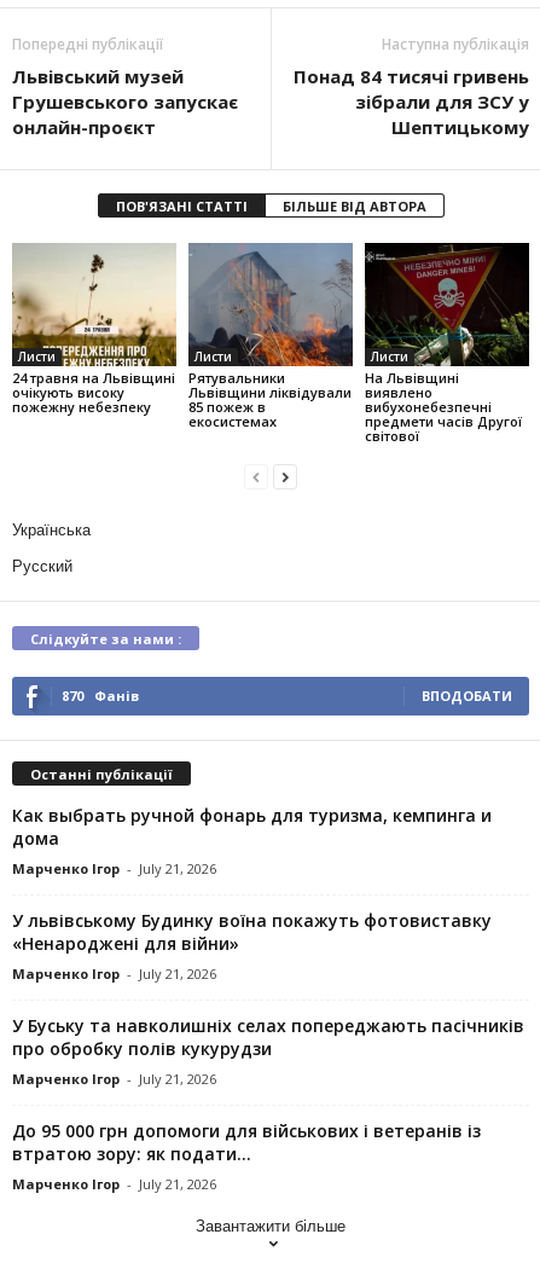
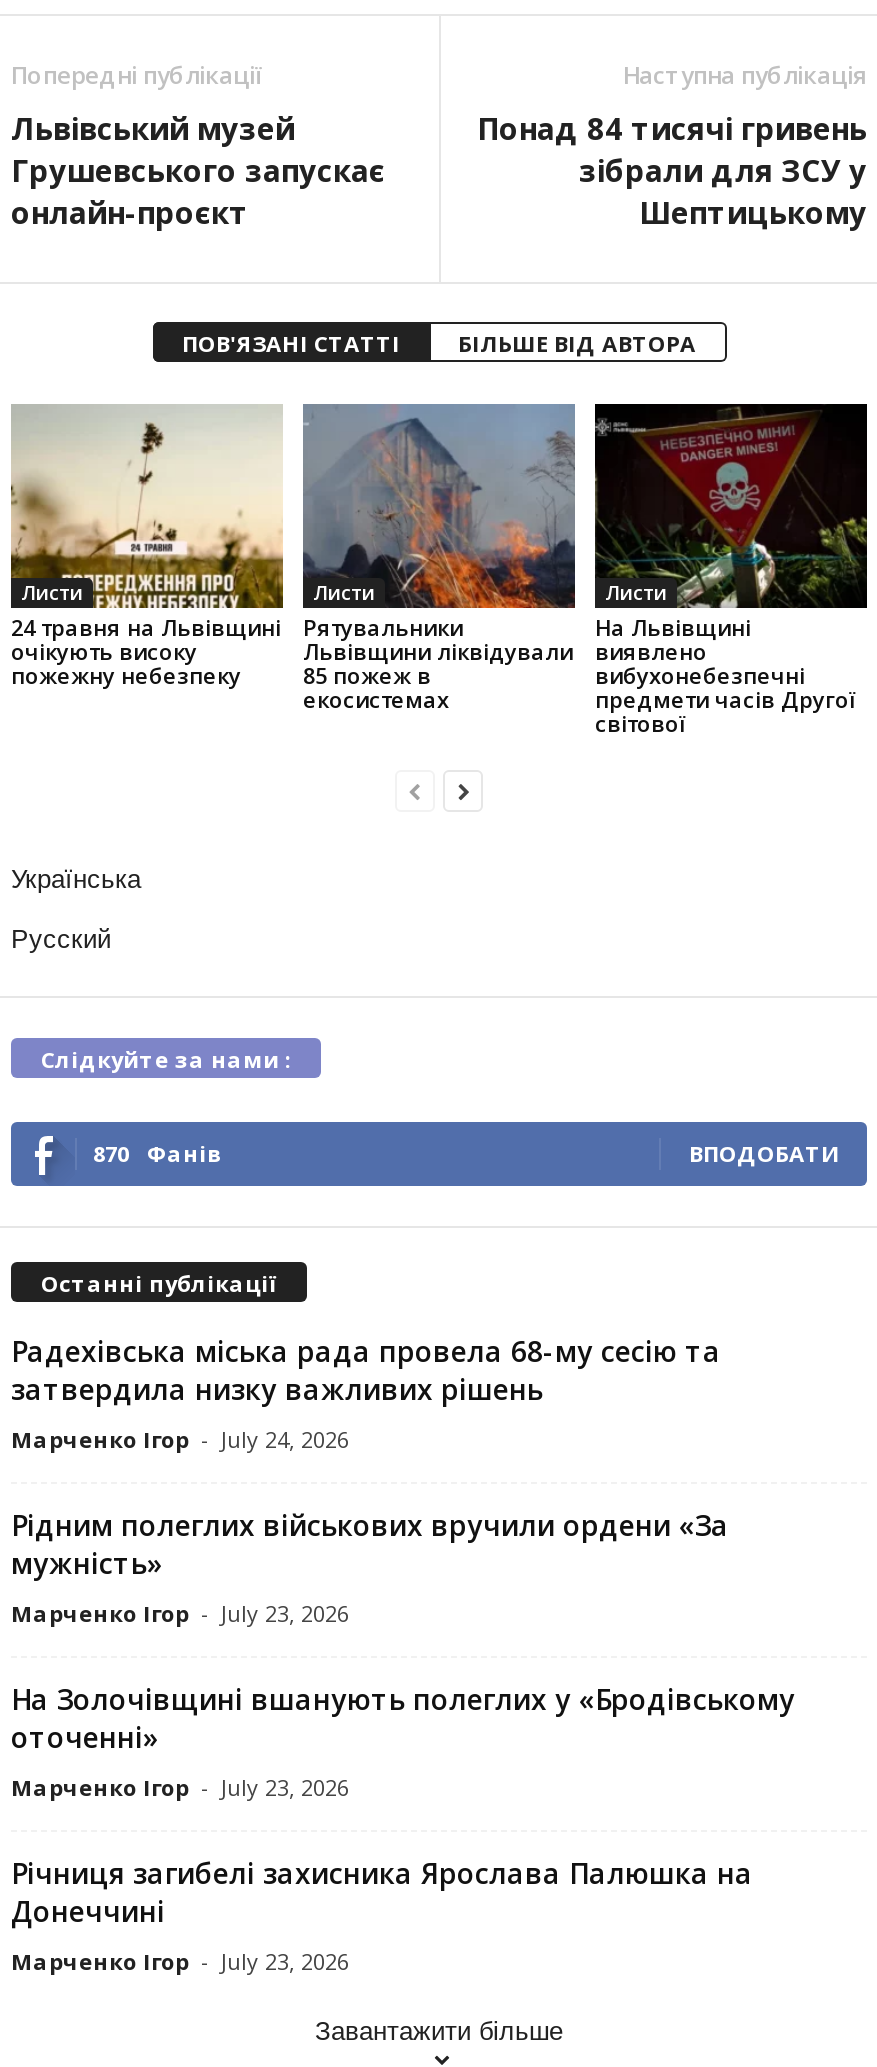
- Как выбрать ручной фонарь для туризма, кемпинга и
- дома
- Марченко Ігор - July 21, 2026
+ Радехівська міська рада провела 68-му сесію та
+ затвердила низку важливих рішень
+ Марченко Ігор - July 24, 2026

- У львівському Будинку воїна покажуть фотовиставку
- «Ненароджені для війни»
- Марченко Ігор - July 21, 2026
+ Рідним полеглих військових вручили ордени «За
+ мужність»
+ Марченко Ігор - July 23, 2026

- У Буську та навколишніх селах попереджають пасічників
- про обробку полів кукурудзи
- Марченко Ігор - July 21, 2026
+ На Золочівщині вшанують полеглих у «Бродівському
+ оточенні»
+ Марченко Ігор - July 23, 2026

- До 95 000 грн допомоги для військових і ветеранів із
- втратою зору: як подати...
- Марченко Ігор - July 21, 2026
+ Річниця загибелі захисника Ярослава Палюшка на
+ Донеччині
+ Марченко Ігор - July 23, 2026
